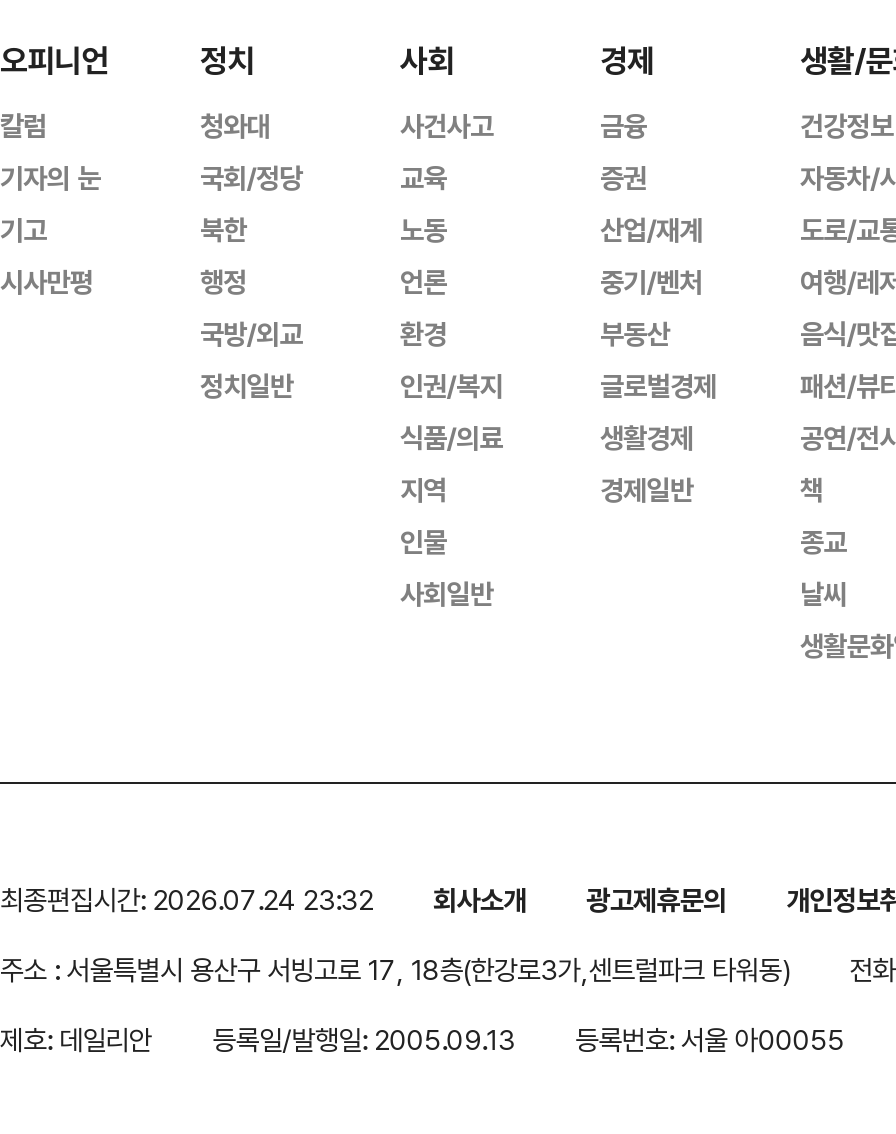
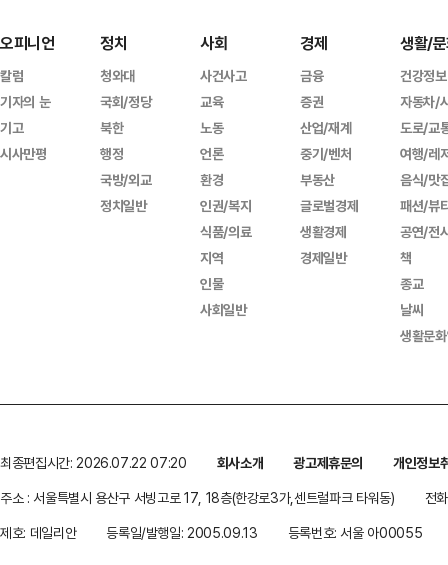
- 최종편집시간: 2026.07.24 23:32
+ 최종편집시간: 2026.07.22 07:20
